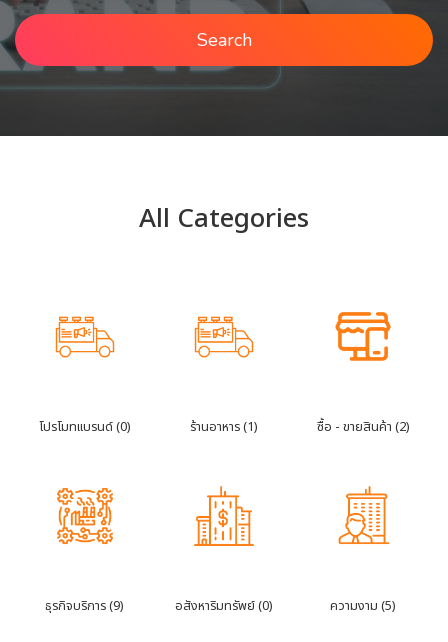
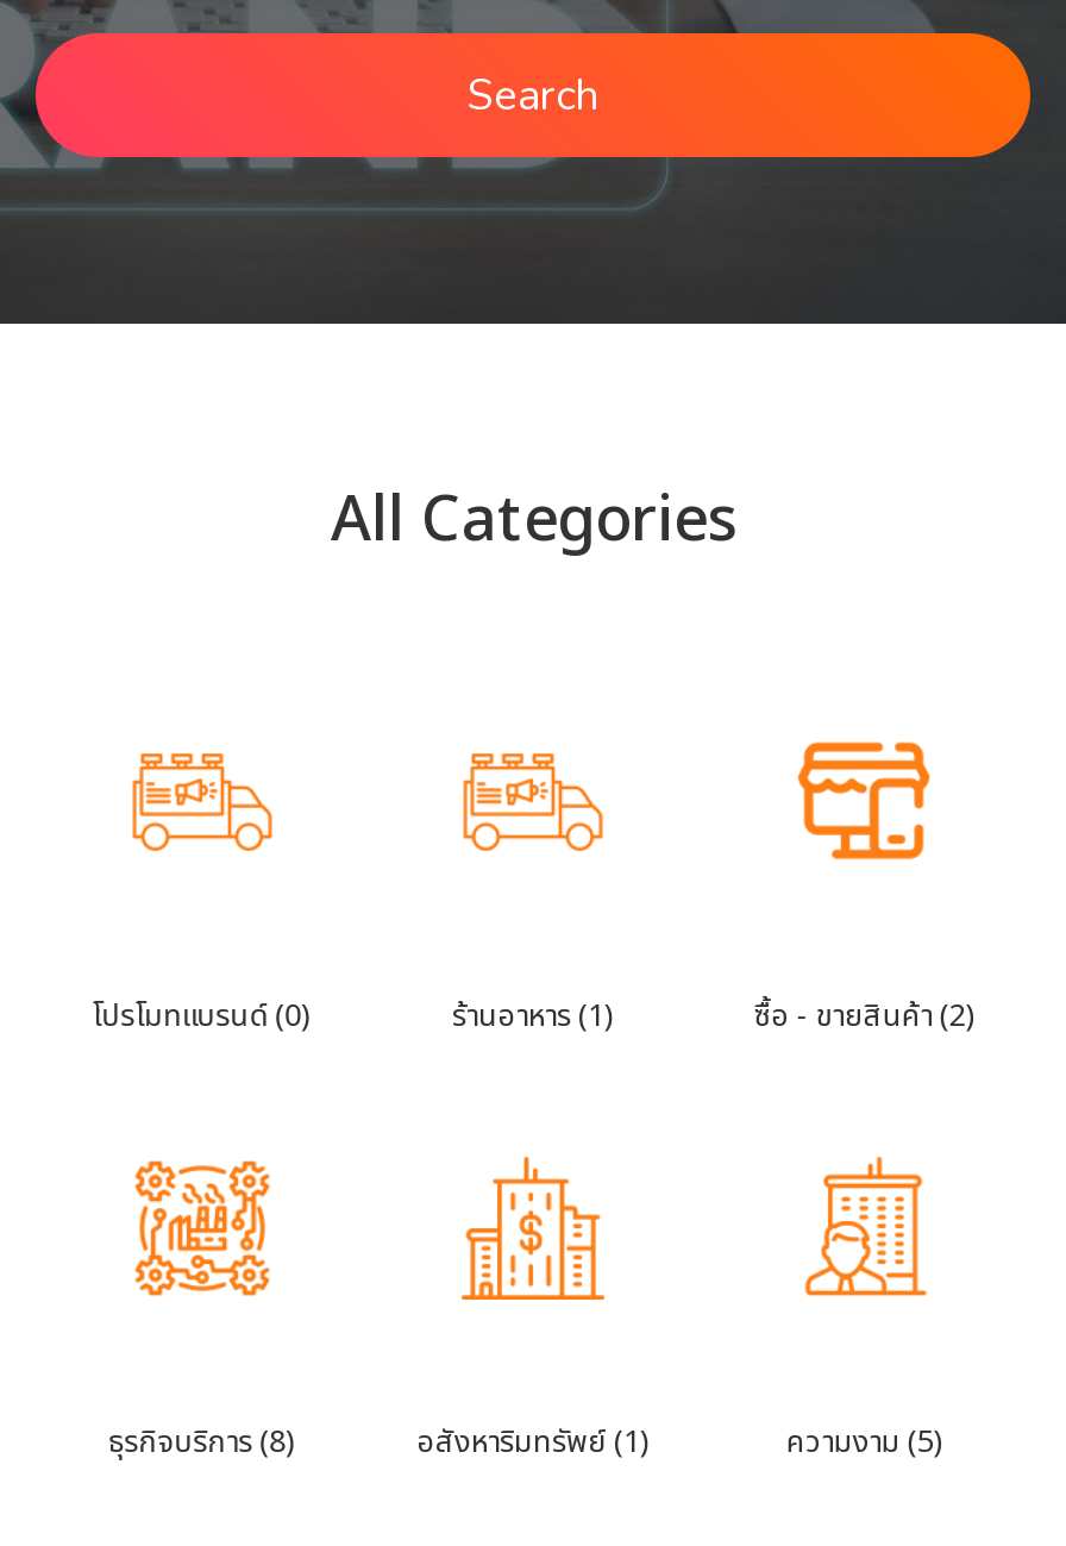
- ธุรกิจบริการ (9)
+ ธุรกิจบริการ (8)

- อสังหาริมทรัพย์ (0)
+ อสังหาริมทรัพย์ (1)
